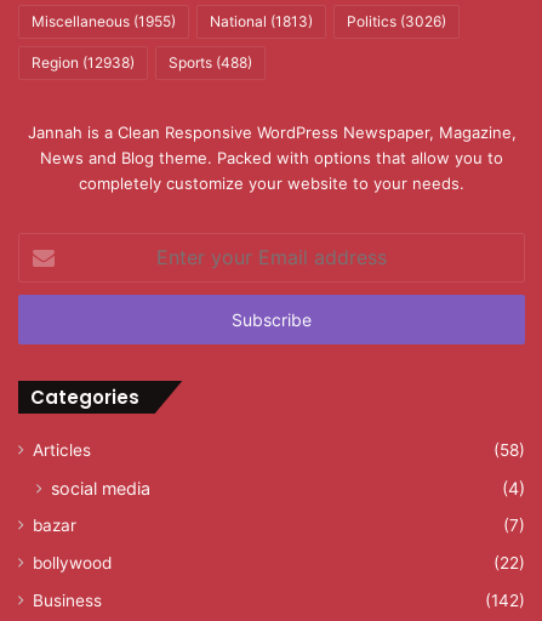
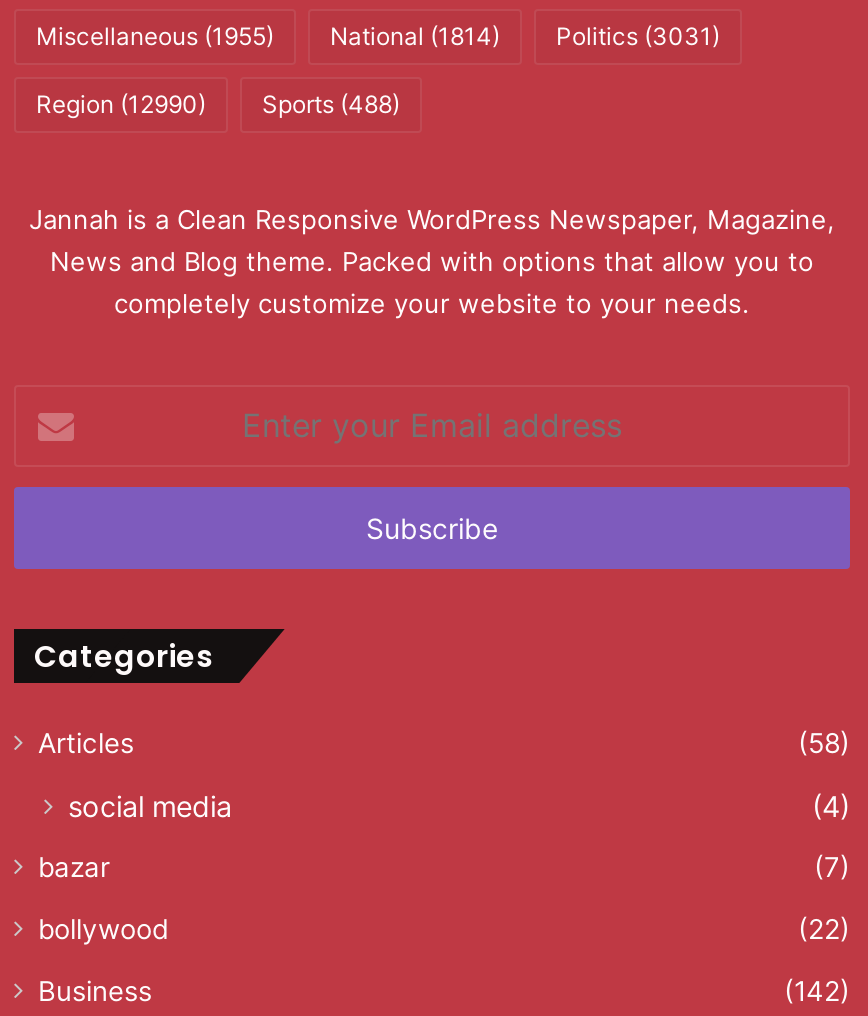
- National (1813)
+ National (1814)

- Politics (3026)
+ Politics (3031)

- Region (12938) Sports (488)
+ Region (12990) Sports (488)
